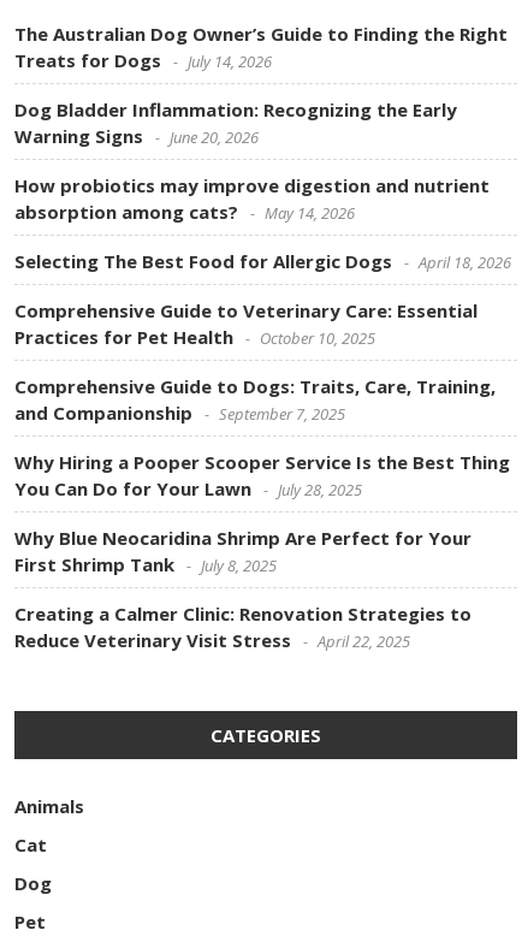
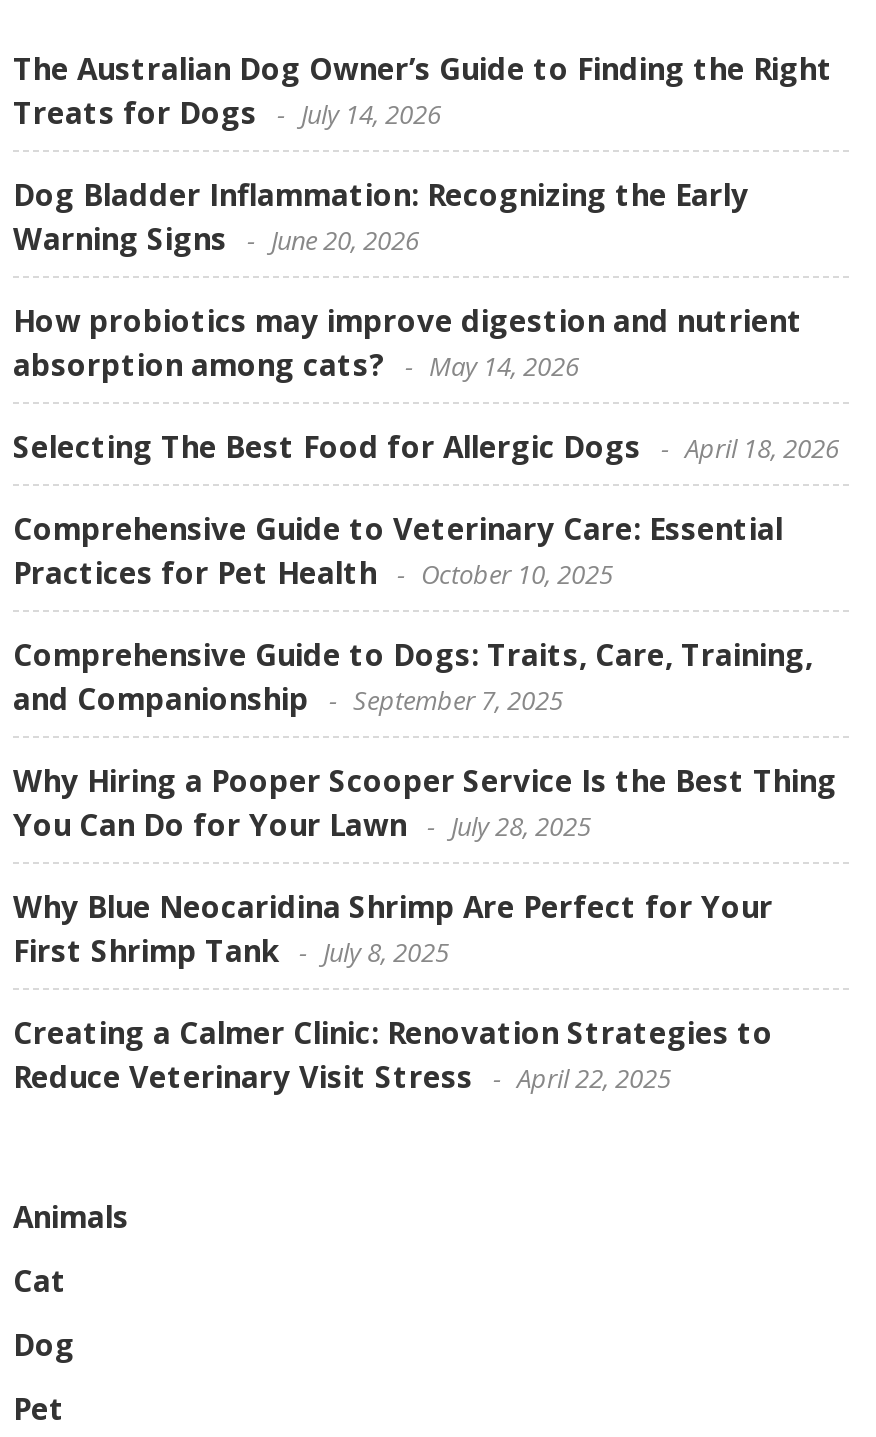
- CATEGORIES
